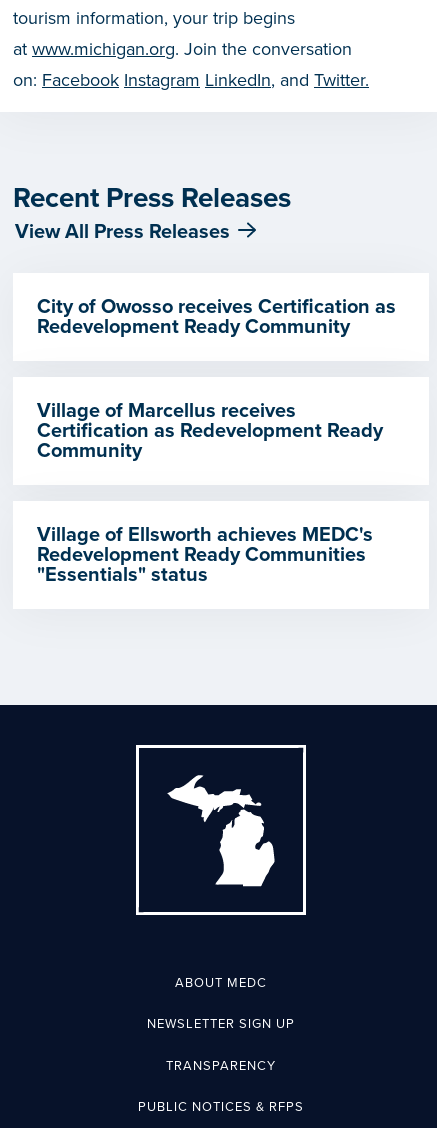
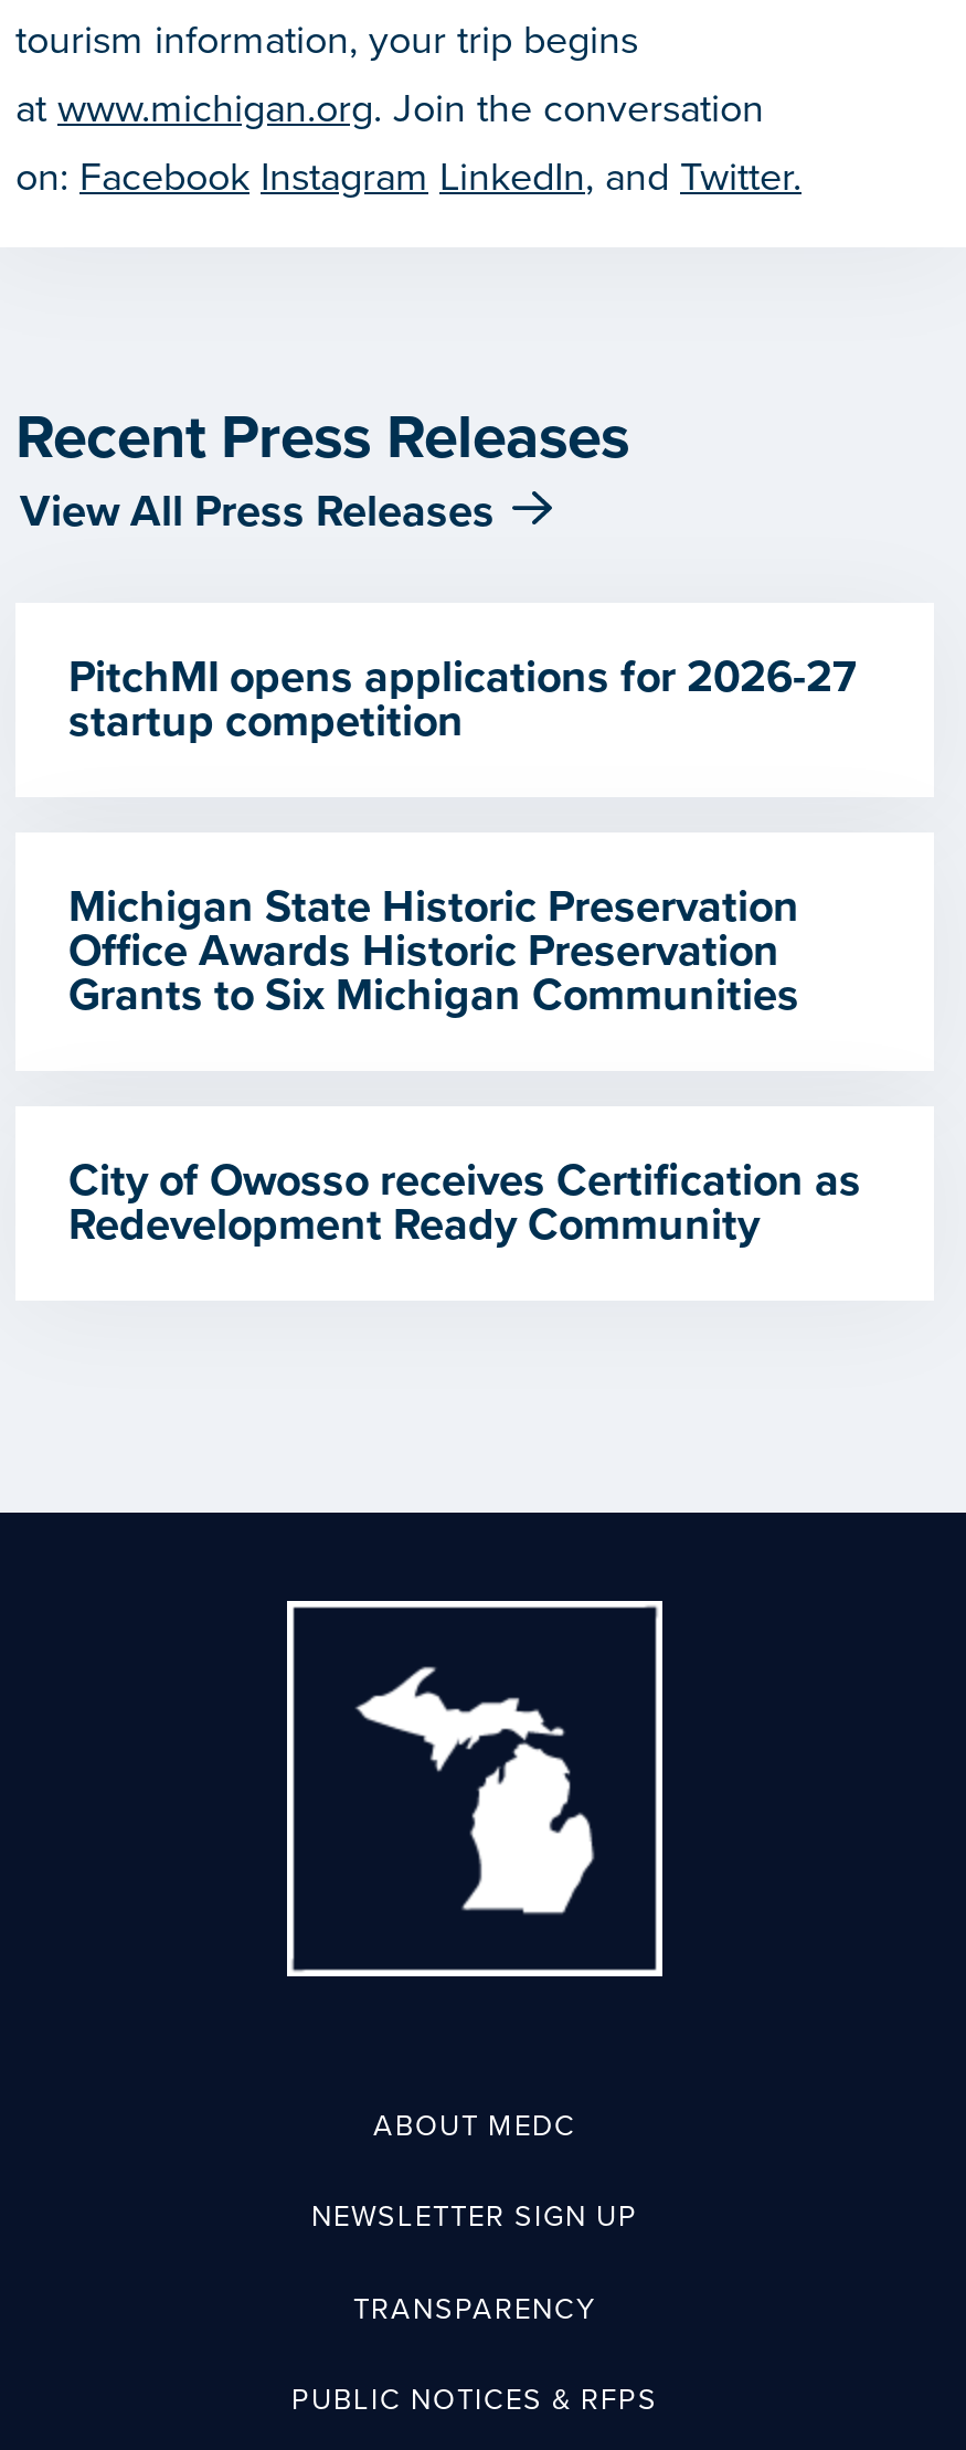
+ PitchMI opens applications for 2026-27
+ startup competition
+ Michigan State Historic Preservation
+ Office Awards Historic Preservation
+ Grants to Six Michigan Communities

moved down: City of Owosso receives Certification as | Redevelopment Ready Community

- Village of Marcellus receives
- Certification as Redevelopment Ready
- Community
- Village of Ellsworth achieves MEDC's
- Redevelopment Ready Communities
- "Essentials" status
